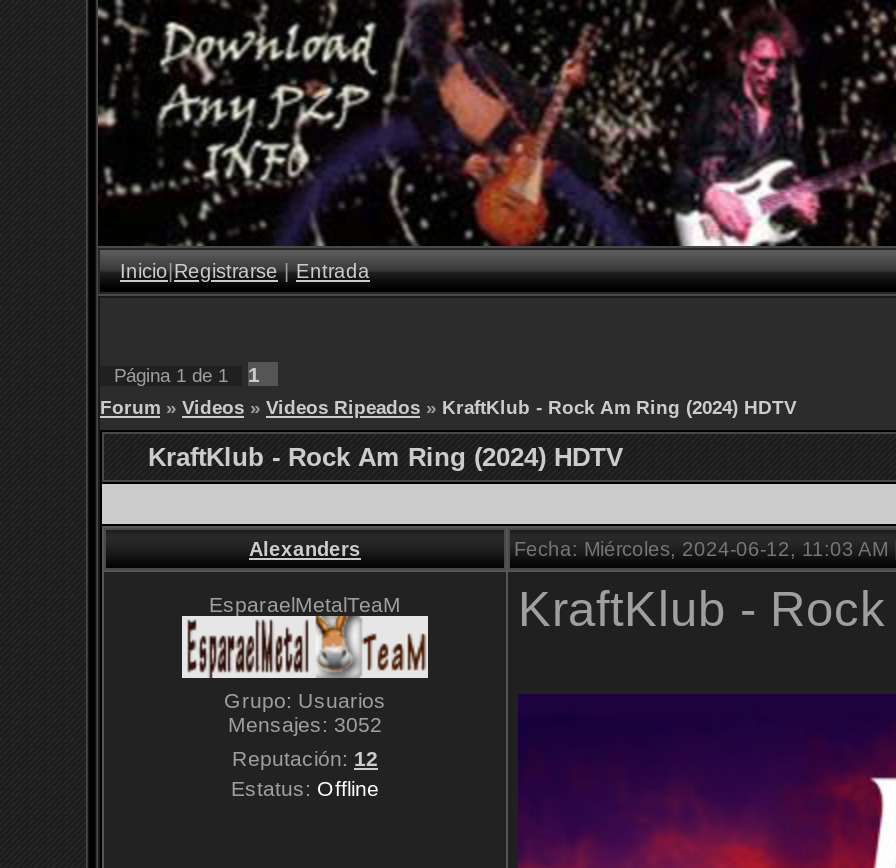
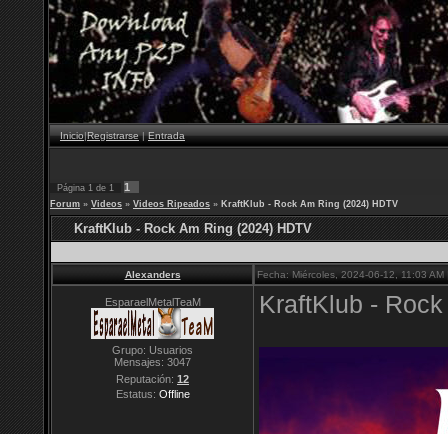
- Mensajes: 3052
+ Mensajes: 3047
